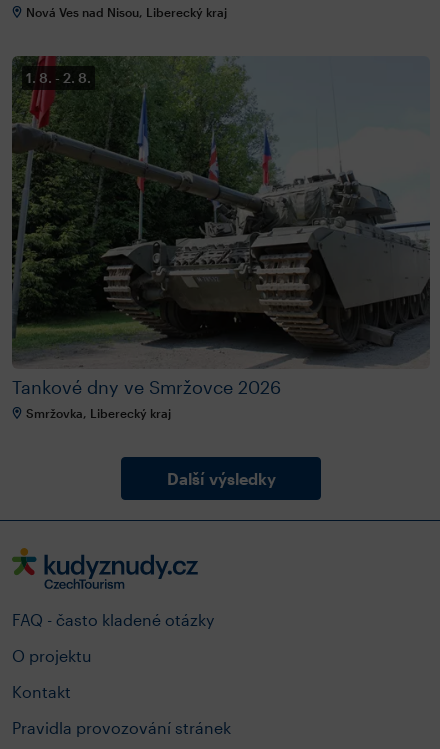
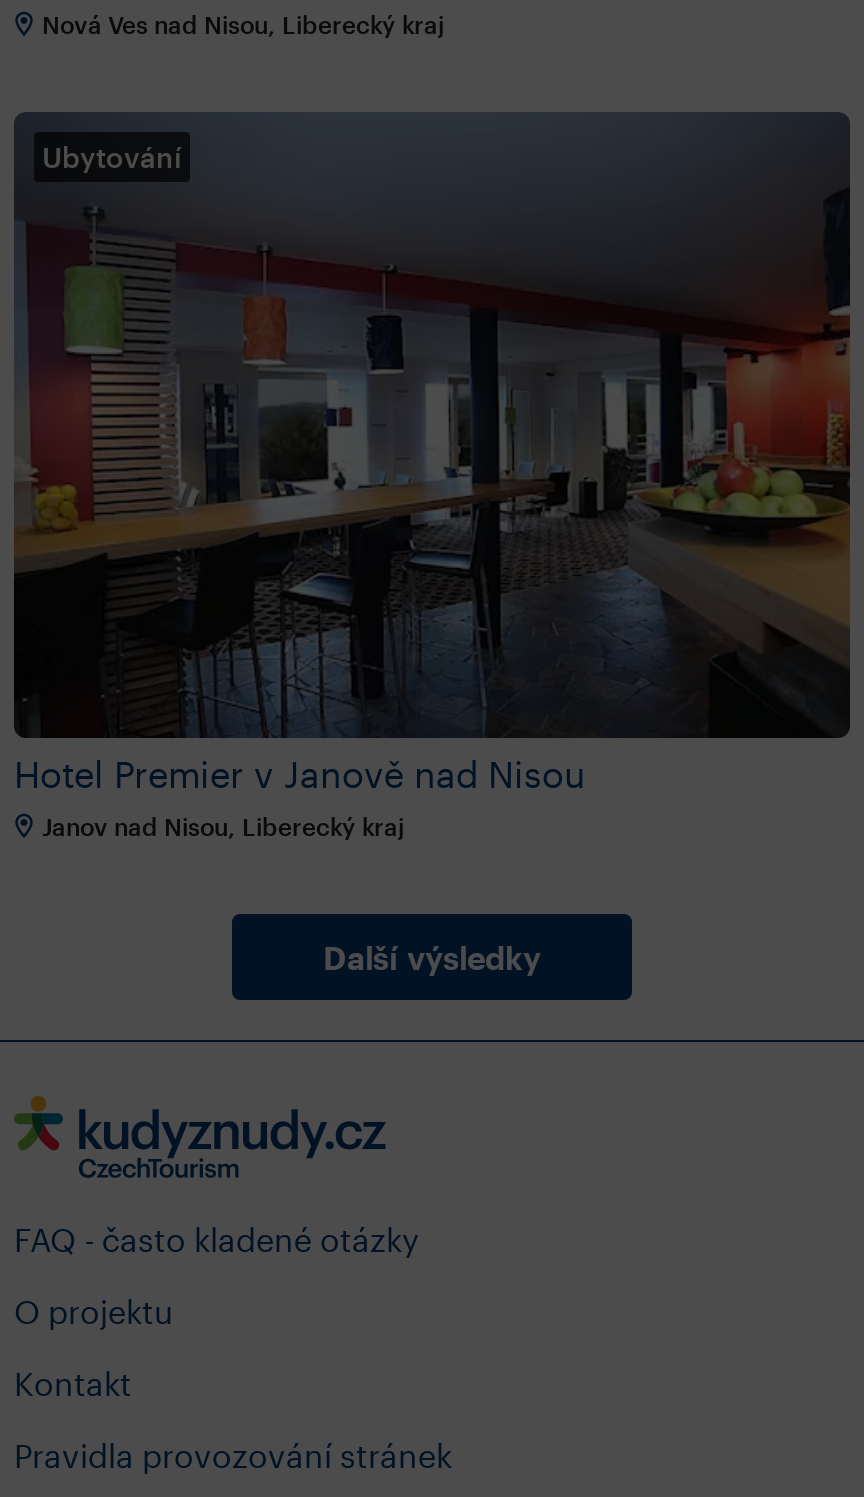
- [image]
- 1. 8.
- 2. 8.
+ [image]
+ Ubytování

- Tankové dny ve Smržovce 2026
- Smržovka, Liberecký kraj
+ Hotel Premier v Janově nad Nisou
+ Janov nad Nisou, Liberecký kraj
